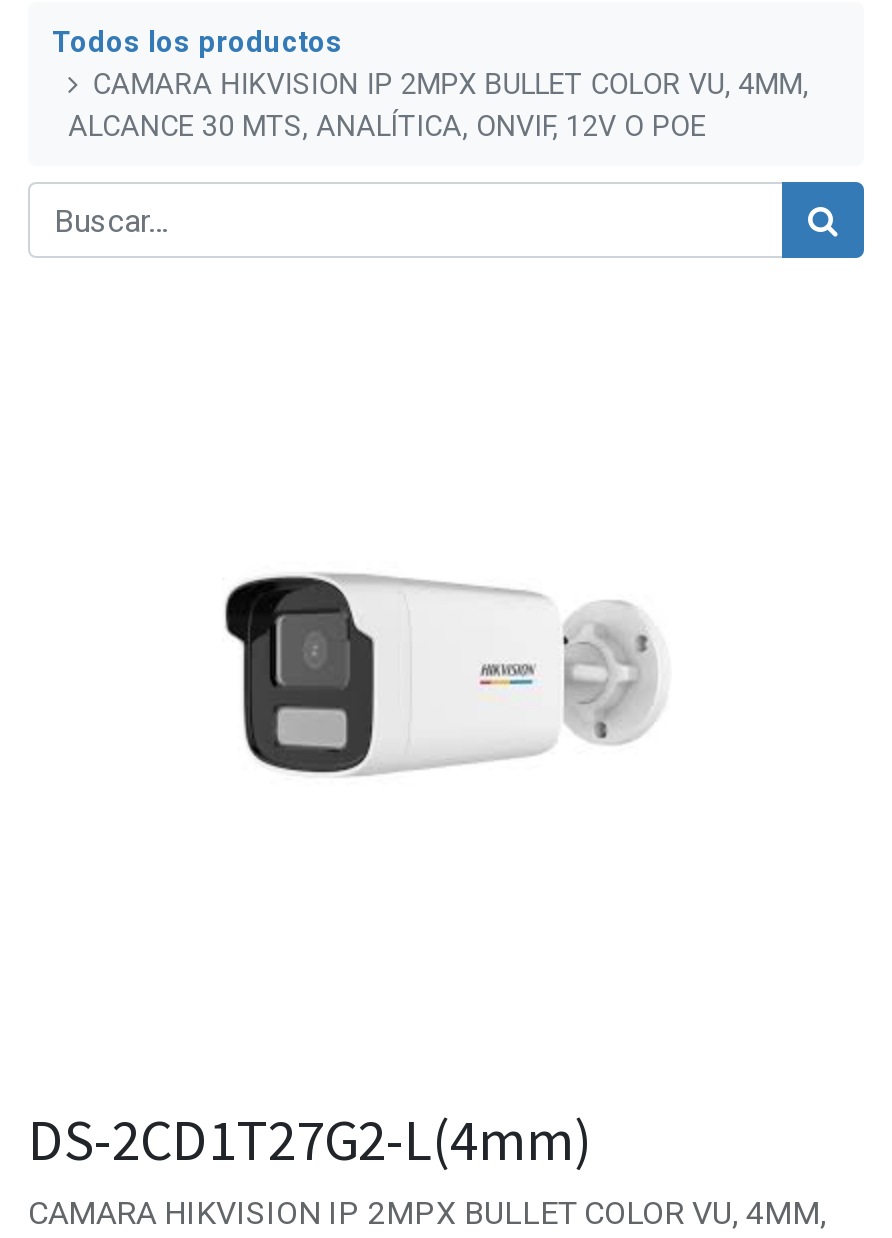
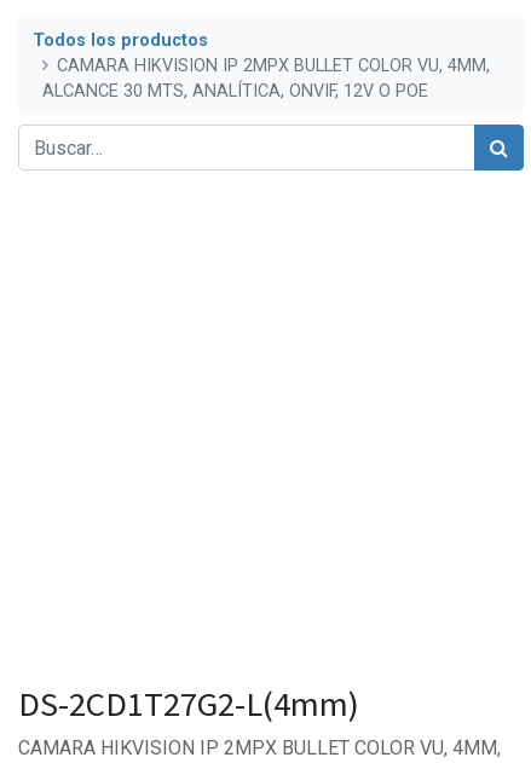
- [image]
